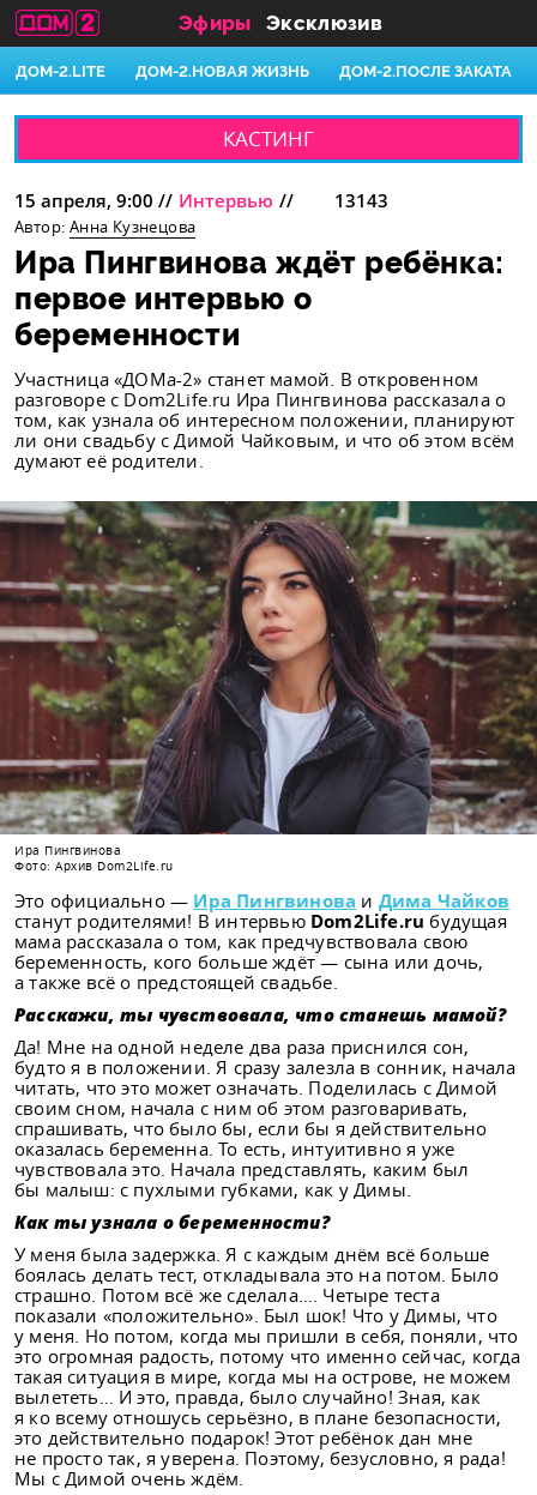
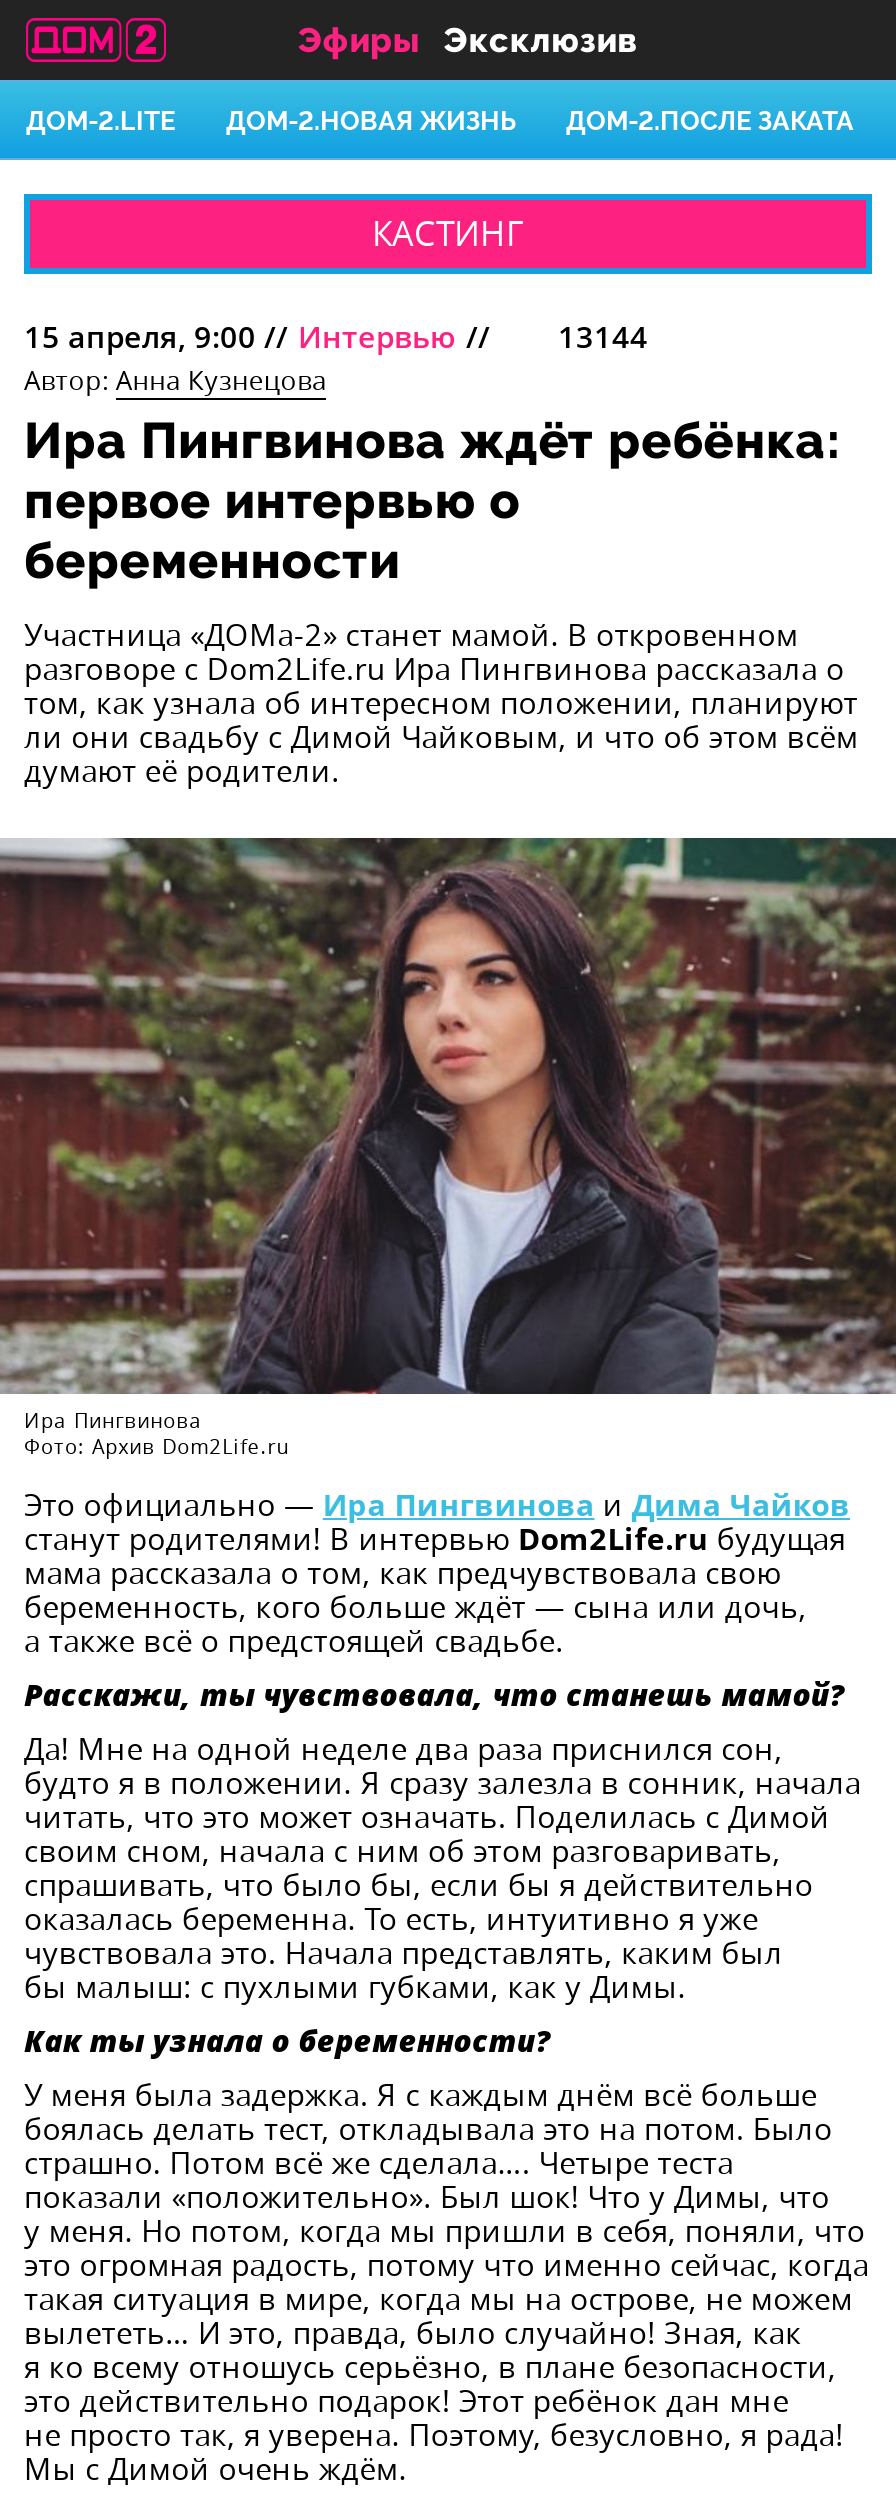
- 15 апреля, 9:00 // Интервью // 13143
+ 15 апреля, 9:00 // Интервью // 13144
